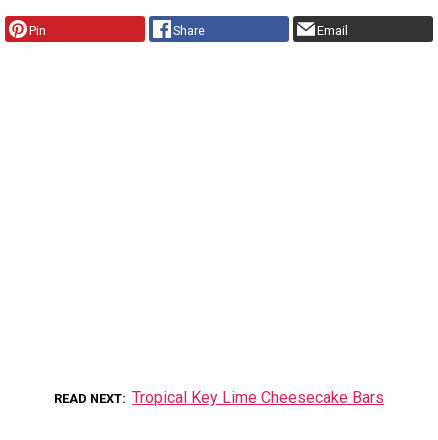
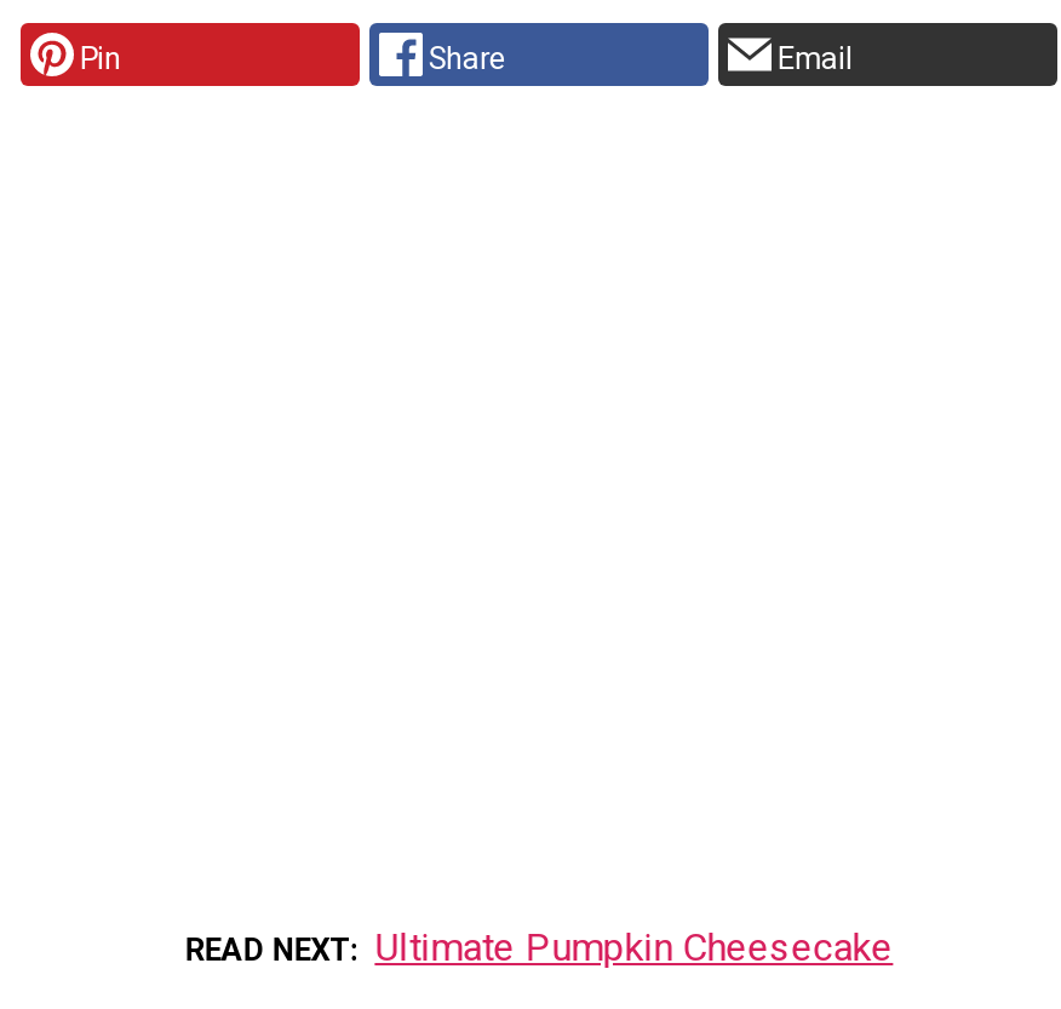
- Tropical Key Lime Cheesecake Bars
+ Ultimate Pumpkin Cheesecake
